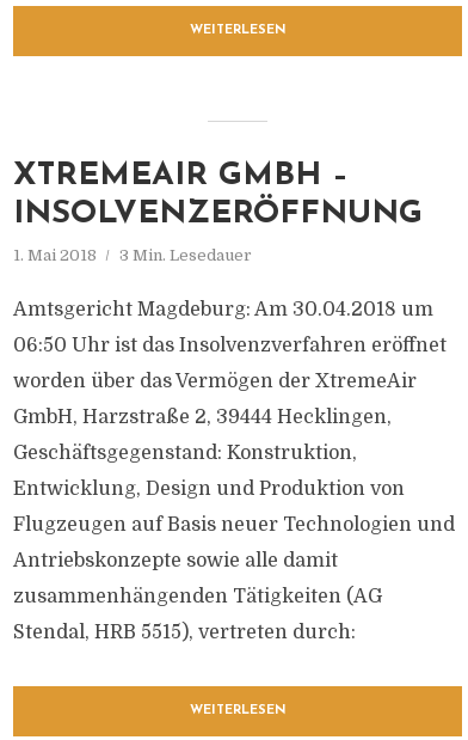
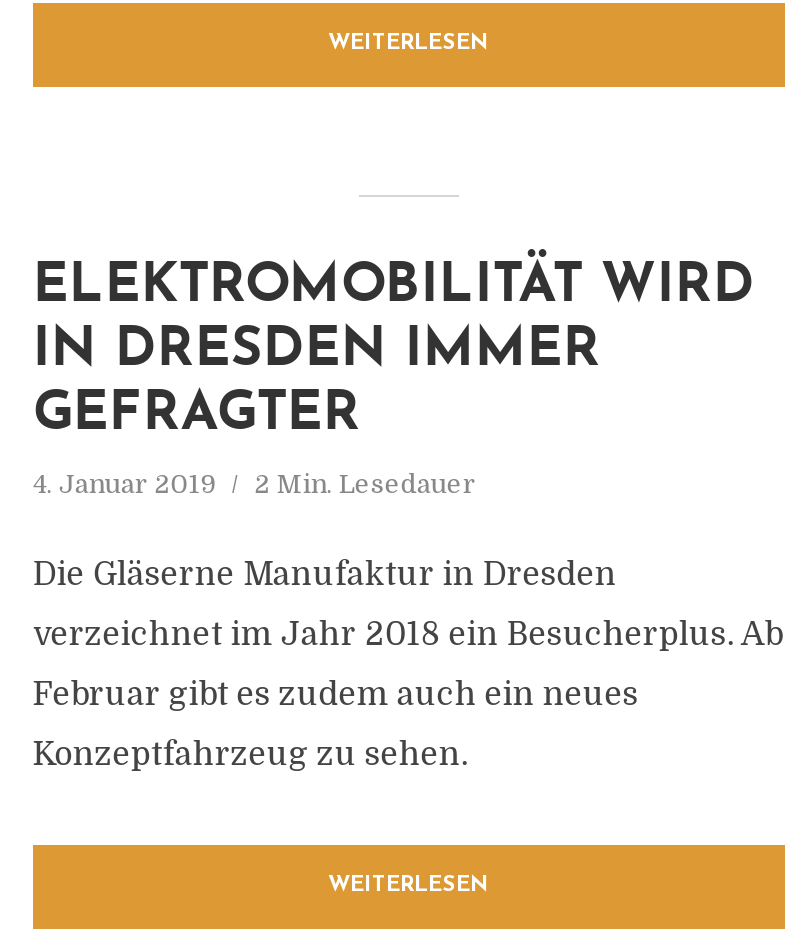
- XTREMEAIR GMBH –
- INSOLVENZERÖFFNUNG
- 1. Mai 2018
- 3 Min. Lesedauer
- Amtsgericht Magdeburg: Am 30.04.2018 um
- 06:50 Uhr ist das Insolvenzverfahren eröffnet
- worden über das Vermögen der XtremeAir
- GmbH, Harzstraße 2, 39444 Hecklingen,
- Geschäftsgegenstand: Konstruktion,
- Entwicklung, Design und Produktion von
- Flugzeugen auf Basis neuer Technologien und
- Antriebskonzepte sowie alle damit
- zusammenhängenden Tätigkeiten (AG
- Stendal, HRB 5515), vertreten durch:
+ ELEKTROMOBILITÄT WIRD
+ IN DRESDEN IMMER
+ GEFRAGTER
+ 4. Januar 2019
+ 2 Min. Lesedauer
+ Die Gläserne Manufaktur in Dresden
+ verzeichnet im Jahr 2018 ein Besucherplus. Ab
+ Februar gibt es zudem auch ein neues
+ Konzeptfahrzeug zu sehen.
